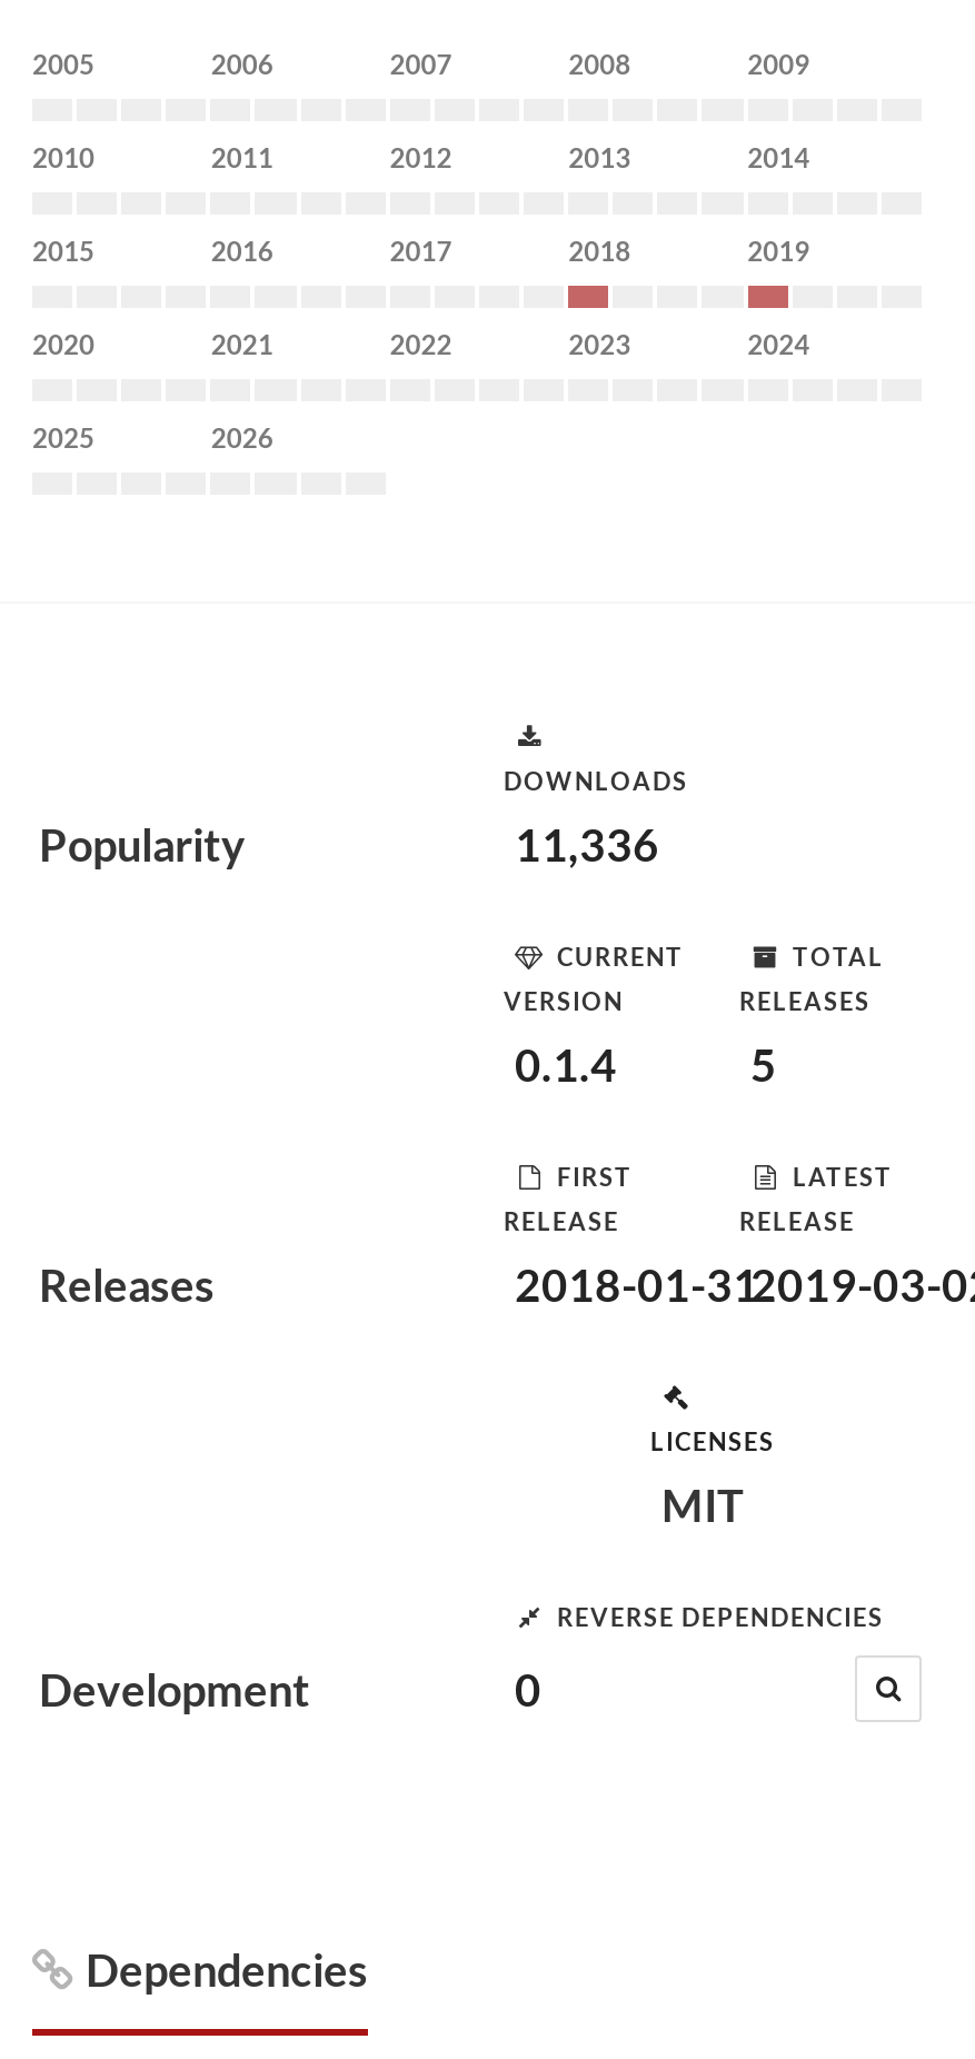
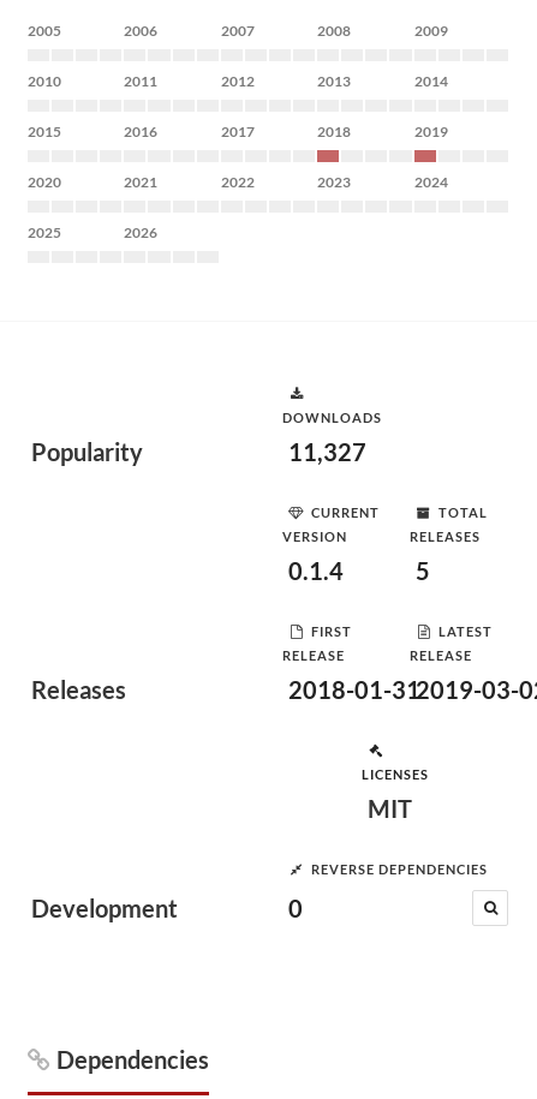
- 11,336
+ 11,327
